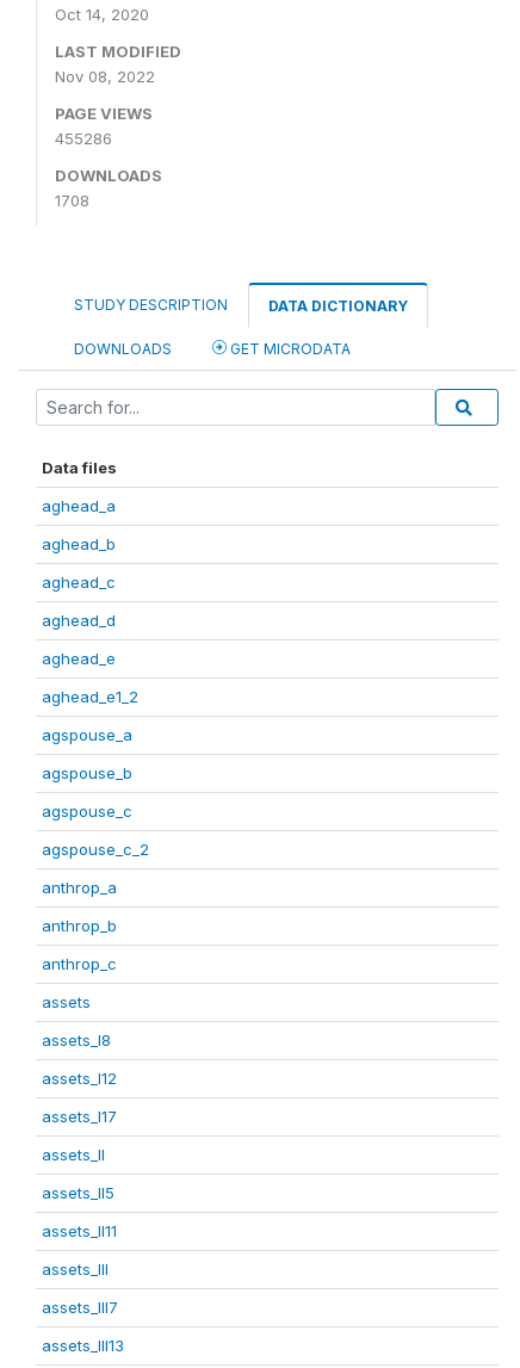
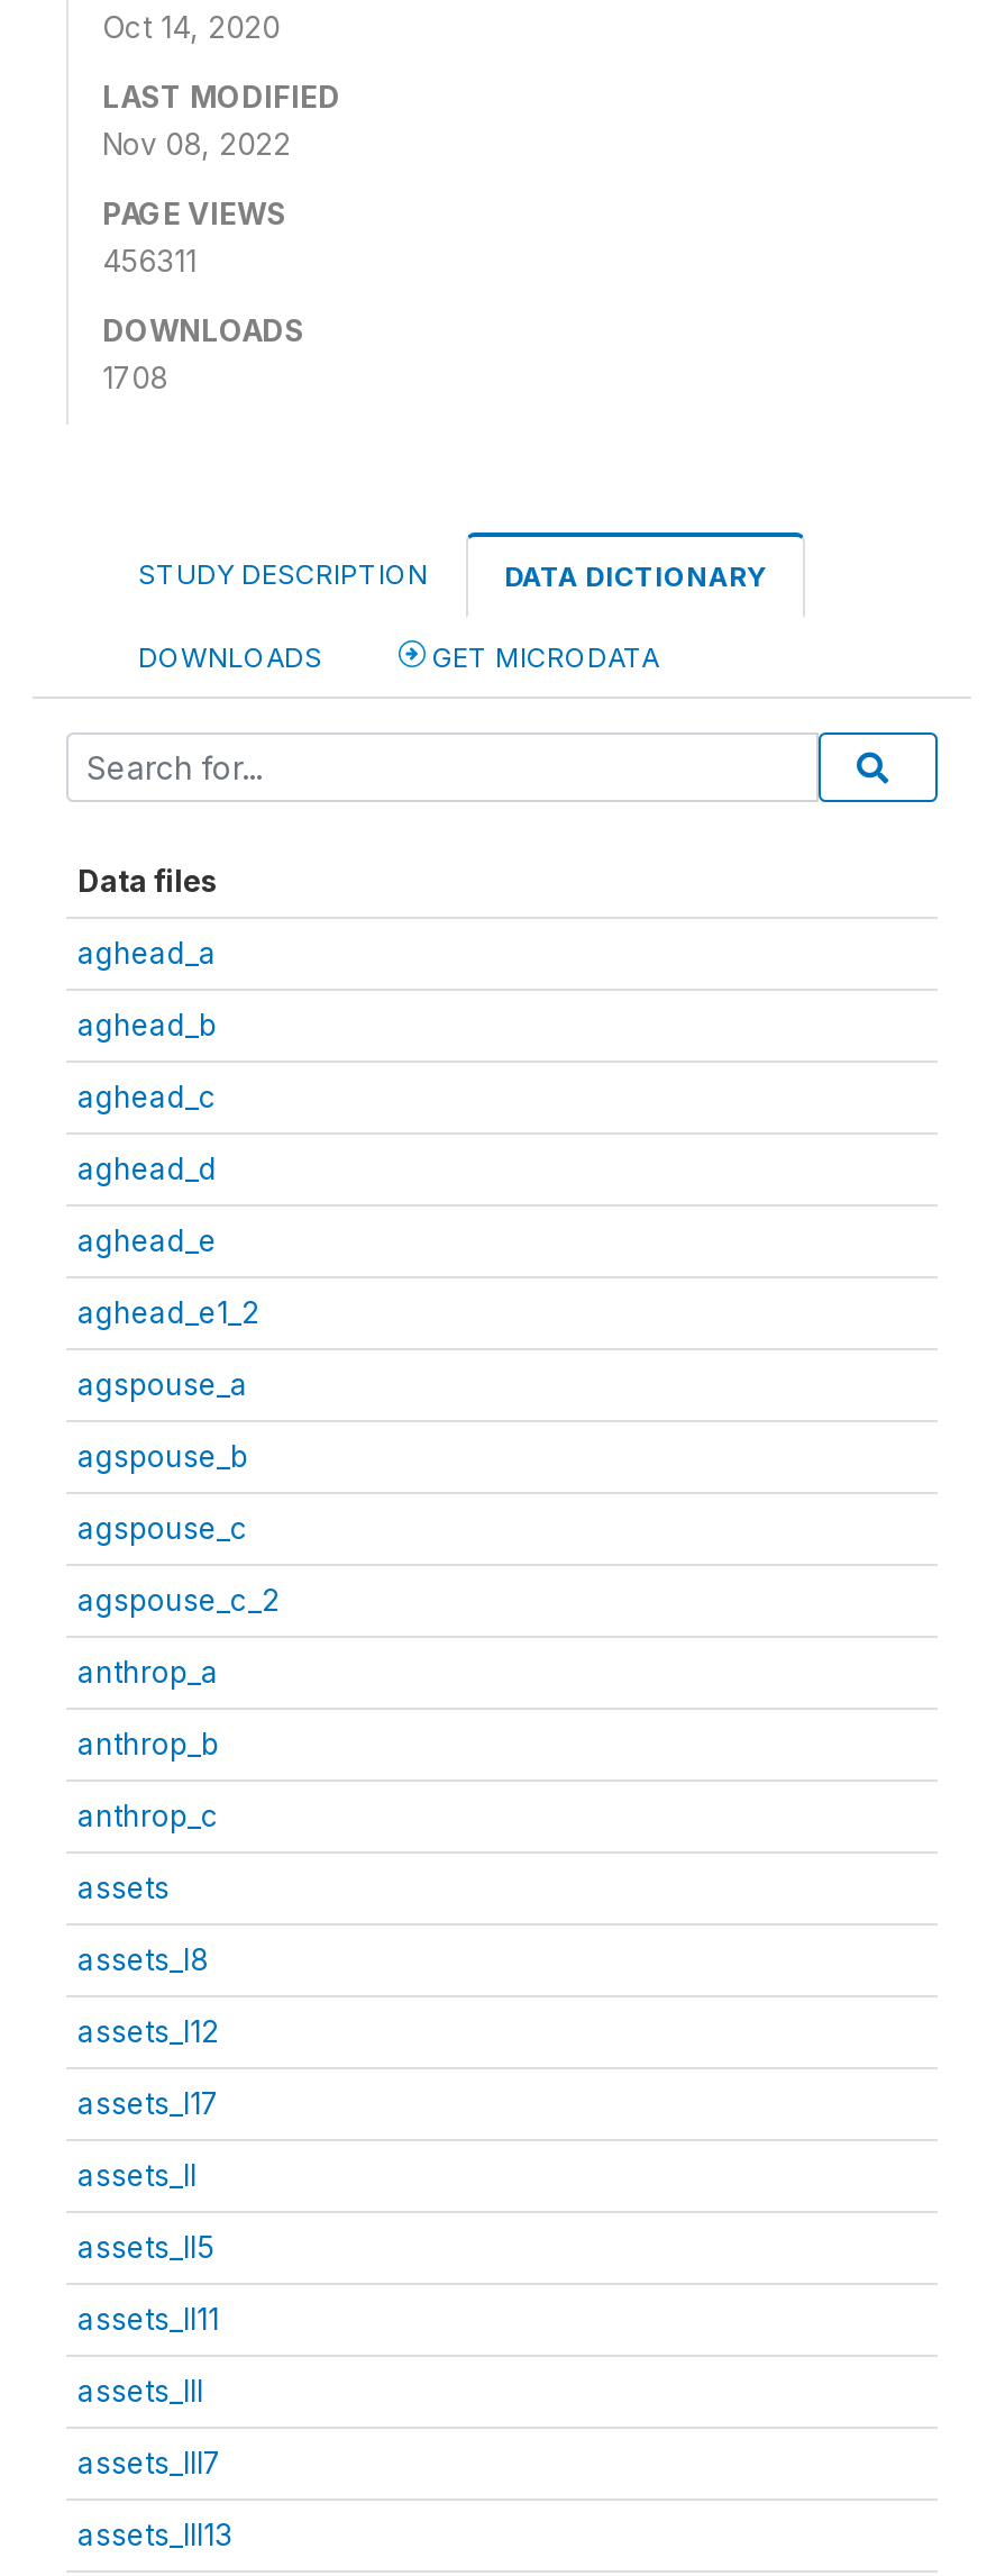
- 455286
+ 456311
